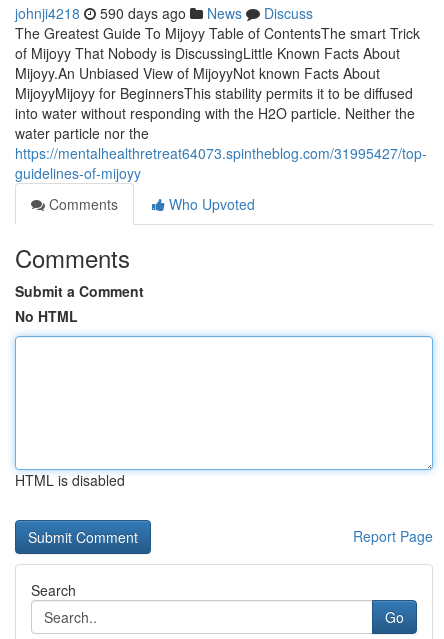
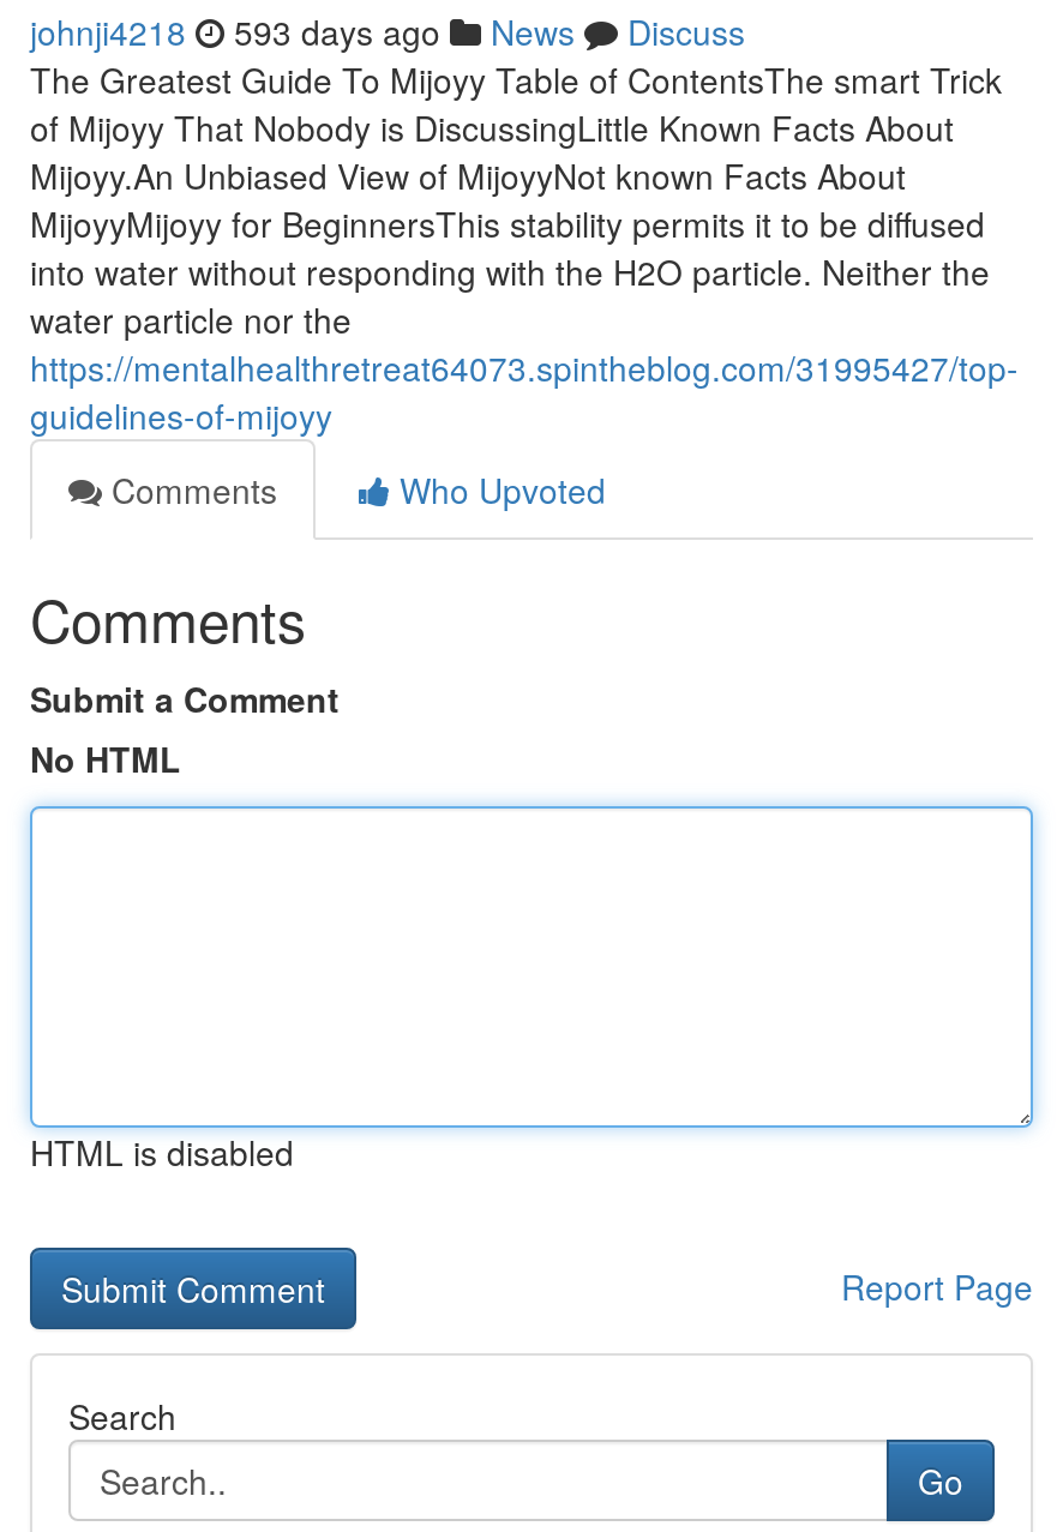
- johnji4218 590 days ago News Discuss
+ johnji4218 593 days ago News Discuss
